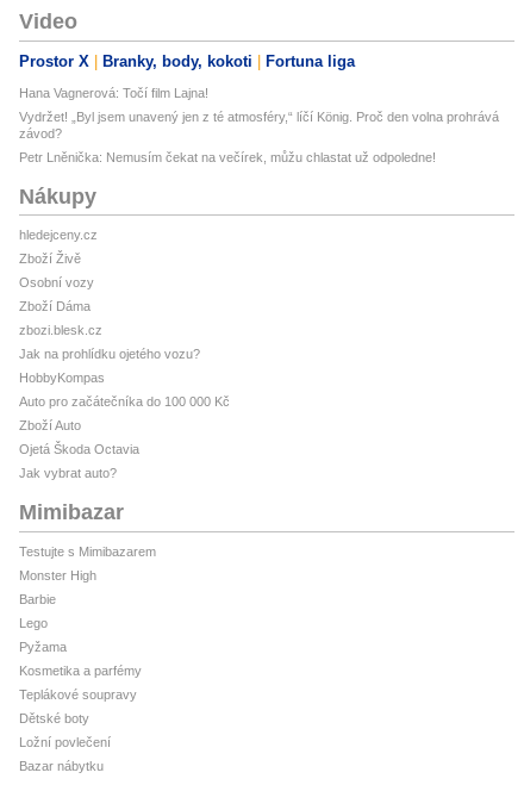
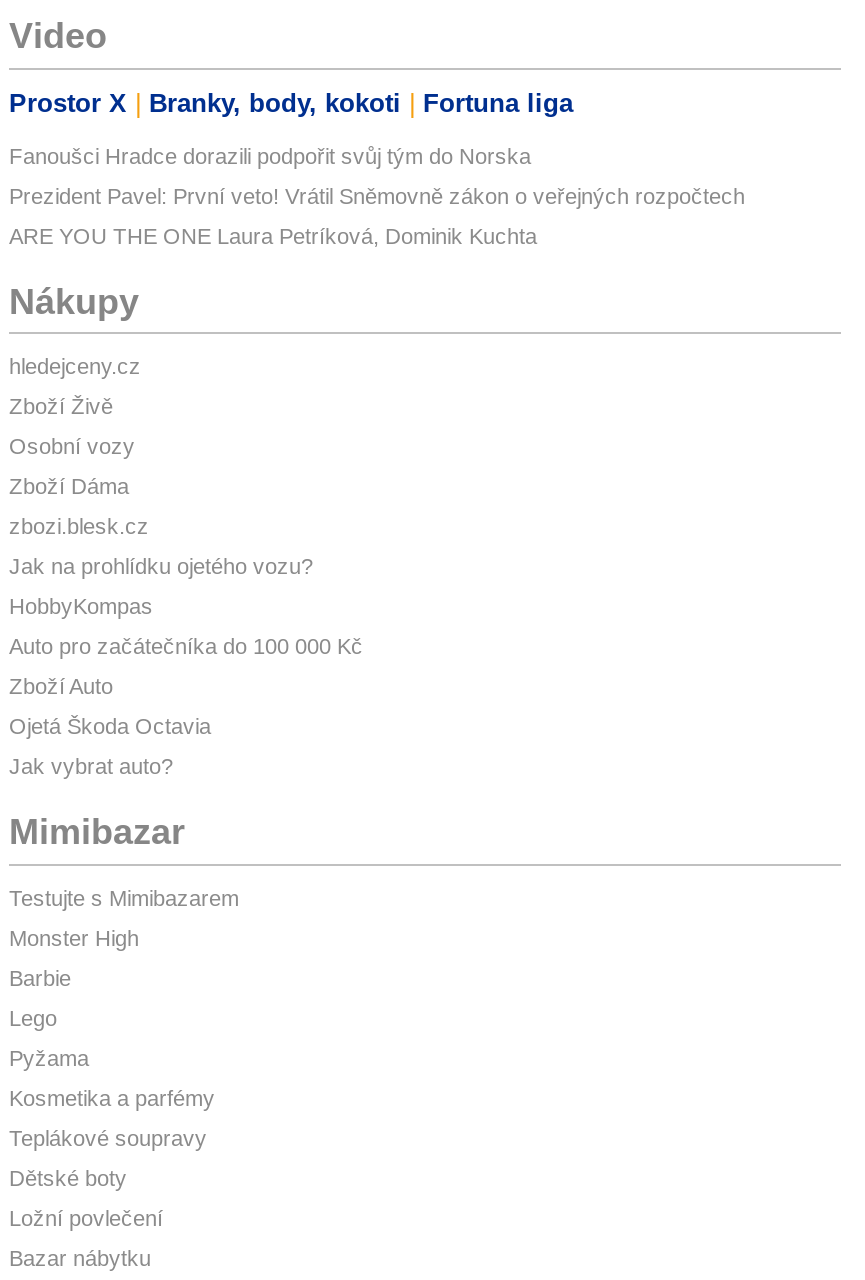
- Hana Vagnerová: Točí film Lajna!
+ Fanoušci Hradce dorazili podpořit svůj tým do Norska

- Vydržet! „Byl jsem unavený jen z té atmosféry,“ líčí König. Proč den volna prohrává
- závod?
+ Prezident Pavel: První veto! Vrátil Sněmovně zákon o veřejných rozpočtech

- Petr Lněnička: Nemusím čekat na večírek, můžu chlastat už odpoledne!
+ ARE YOU THE ONE Laura Petríková, Dominik Kuchta
